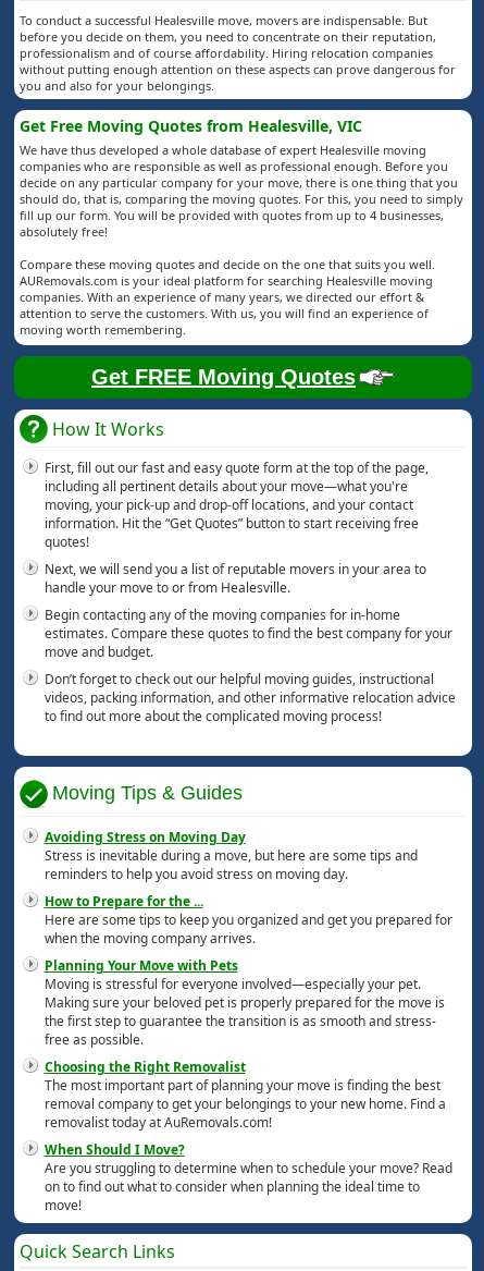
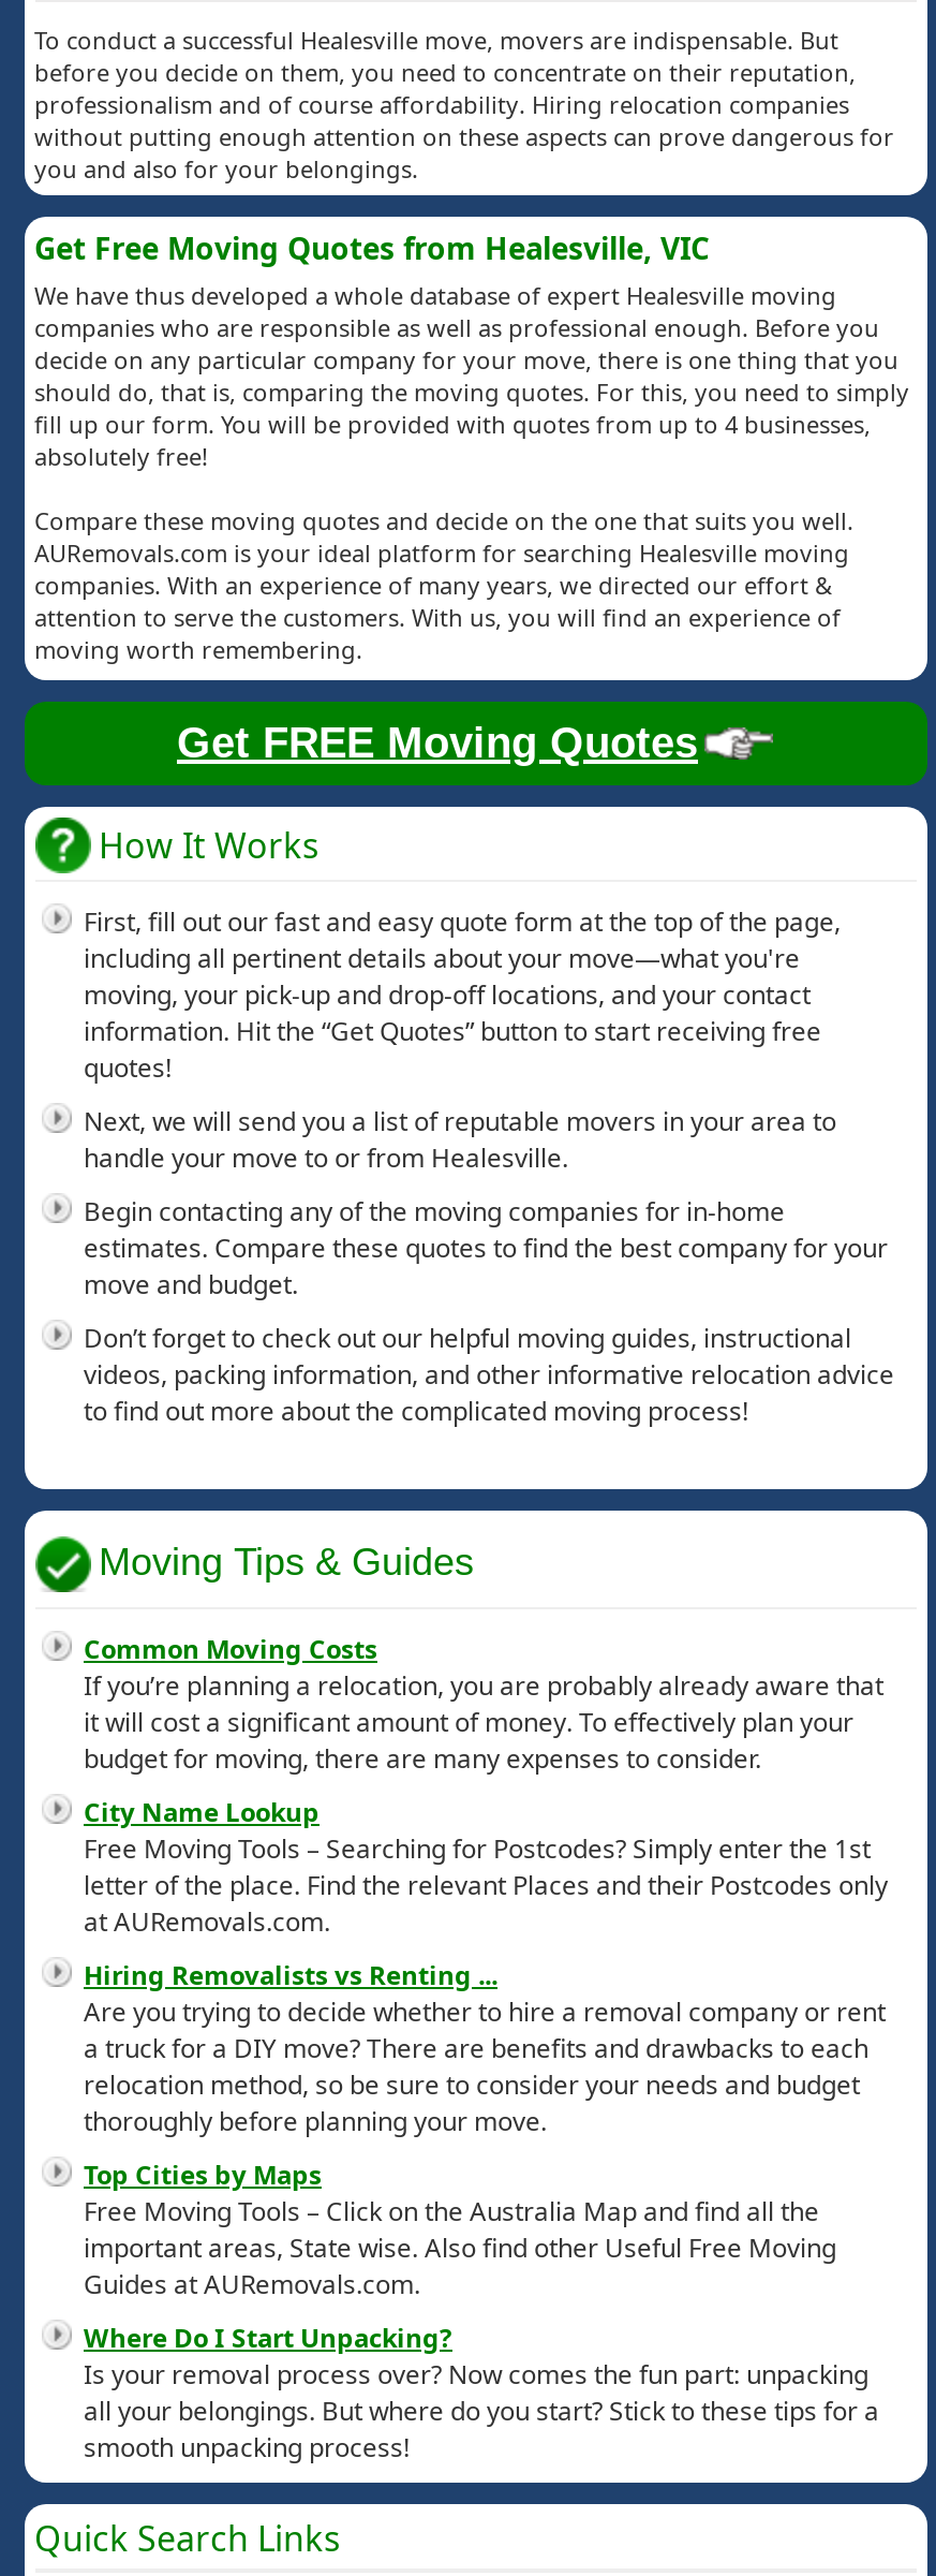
- Avoiding Stress on Moving Day
- Stress is inevitable during a move, but here are some tips and
- reminders to help you avoid stress on moving day.
+ Common Moving Costs
+ If you’re planning a relocation, you are probably already aware that
+ it will cost a significant amount of money. To effectively plan your
+ budget for moving, there are many expenses to consider.

- How to Prepare for the...
- Here are some tips to keep you organized and get you prepared for
- when the moving company arrives.
+ City Name Lookup
+ Free Moving Tools – Searching for Postcodes? Simply enter the 1st
+ letter of the place. Find the relevant Places and their Postcodes only
+ at AURemovals.com.

- Planning Your Move with Pets
- Moving is stressful for everyone involved—especially your pet.
- Making sure your beloved pet is properly prepared for the move is
- the first step to guarantee the transition is as smooth and stress-
- free as possible.
+ Hiring Removalists vs Renting...
+ Are you trying to decide whether to hire a removal company or rent
+ a truck for a DIY move? There are benefits and drawbacks to each
+ relocation method, so be sure to consider your needs and budget
+ thoroughly before planning your move.

- Choosing the Right Removalist
- The most important part of planning your move is finding the best
- removal company to get your belongings to your new home. Find a
- removalist today at AuRemovals.com!
+ Top Cities by Maps
+ Free Moving Tools – Click on the Australia Map and find all the
+ important areas, State wise. Also find other Useful Free Moving
+ Guides at AURemovals.com.

- When Should I Move?
- Are you struggling to determine when to schedule your move? Read
- on to find out what to consider when planning the ideal time to
- move!
+ Where Do I Start Unpacking?
+ Is your removal process over? Now comes the fun part: unpacking
+ all your belongings. But where do you start? Stick to these tips for a
+ smooth unpacking process!
